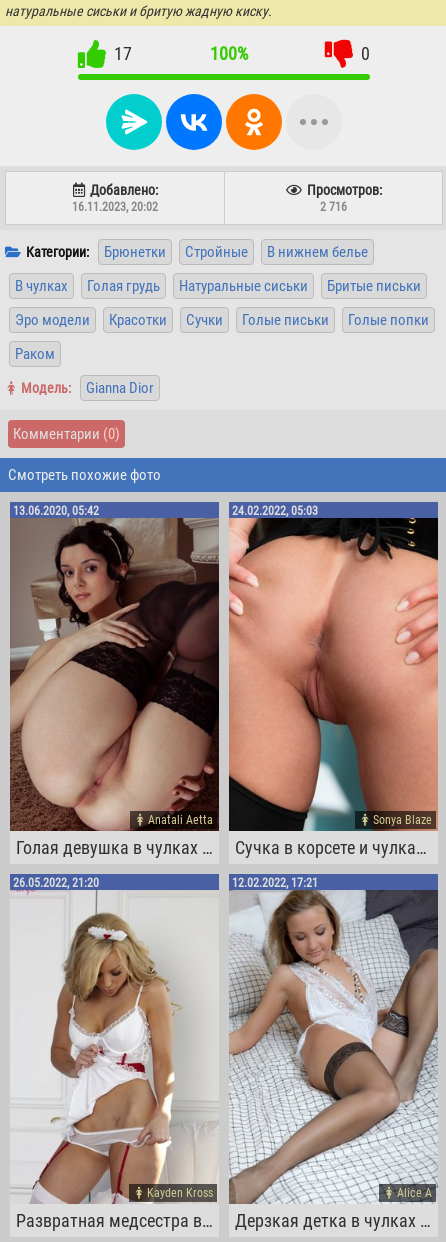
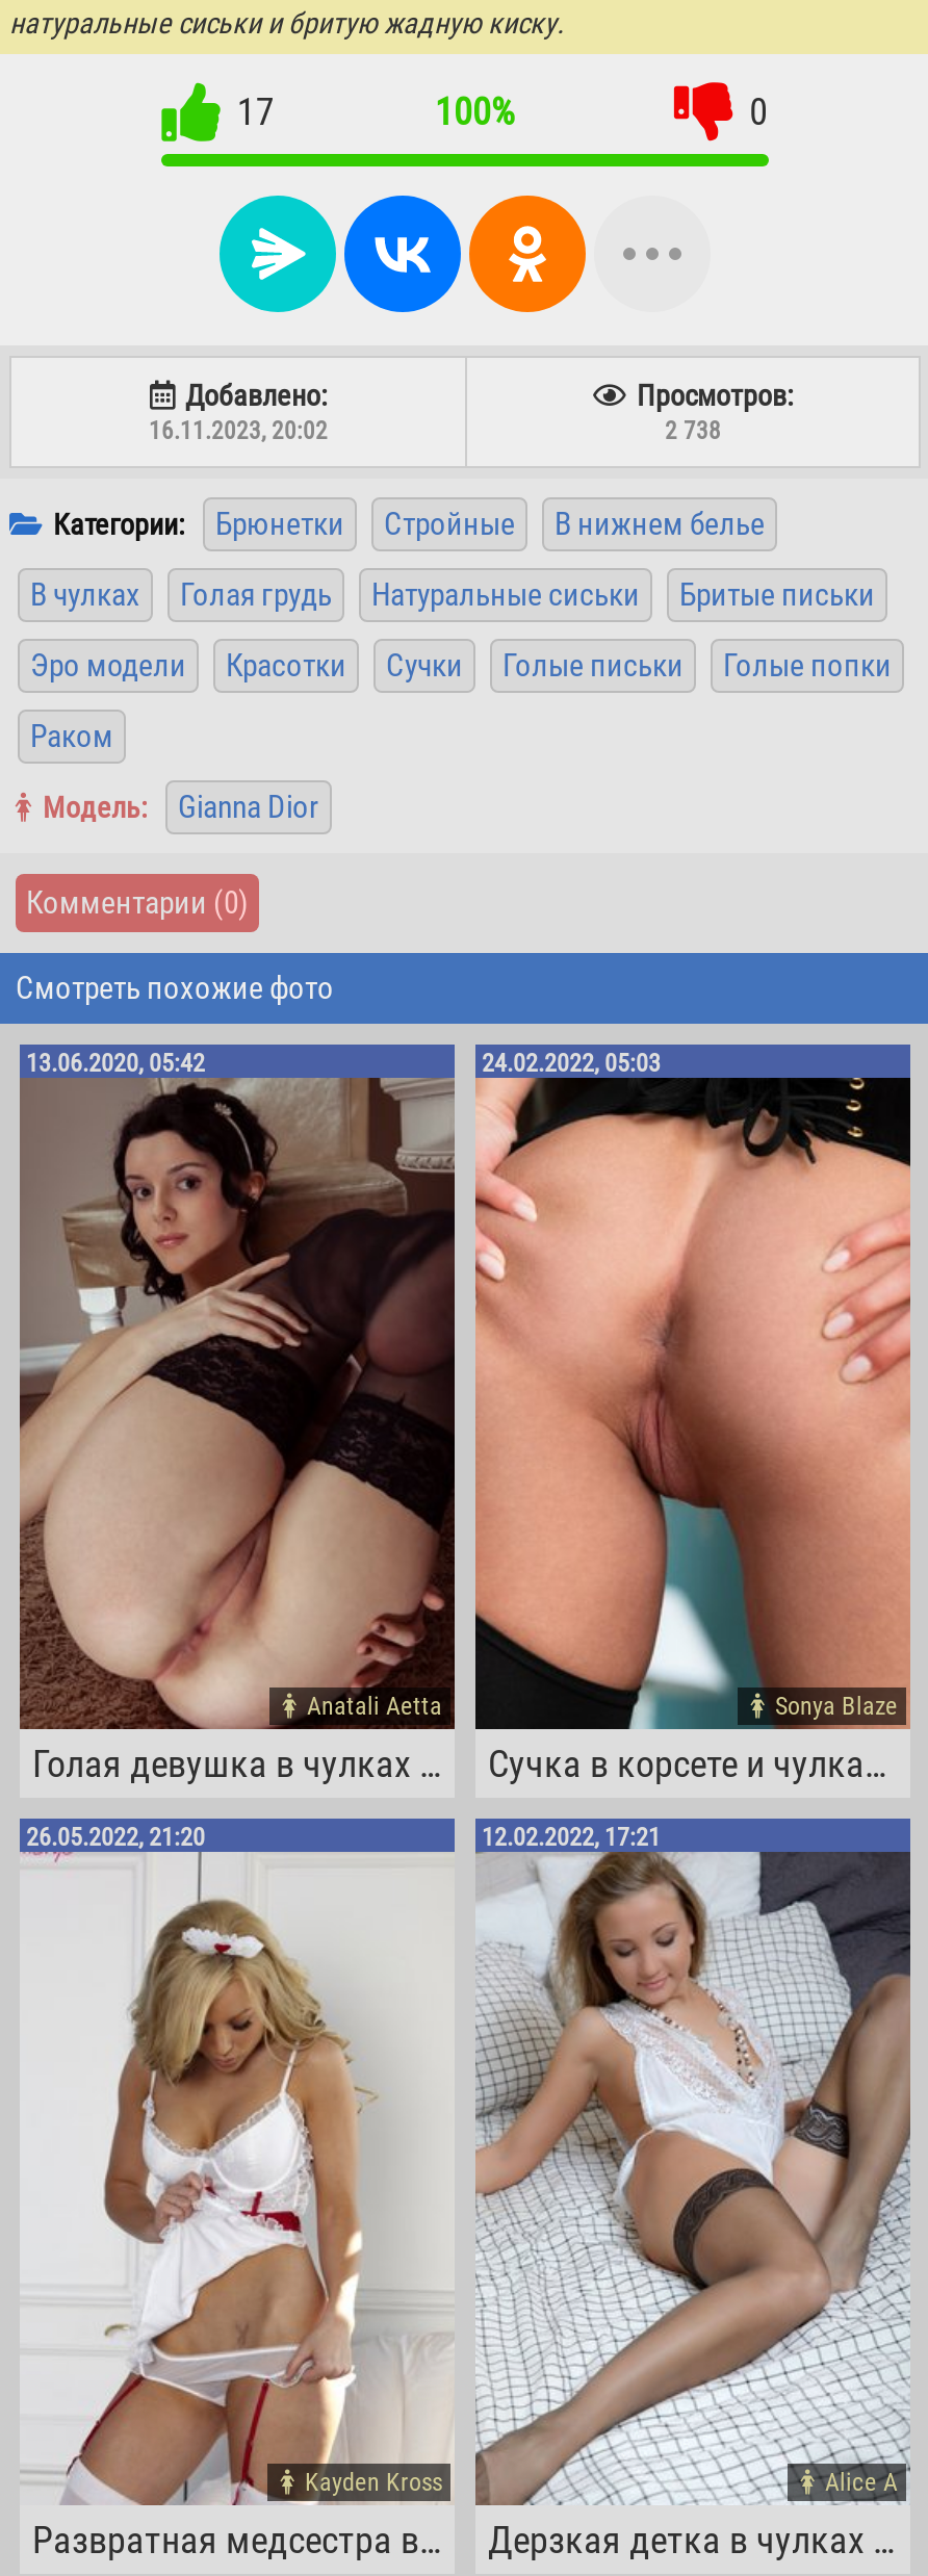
- 2 716
+ 2 738
